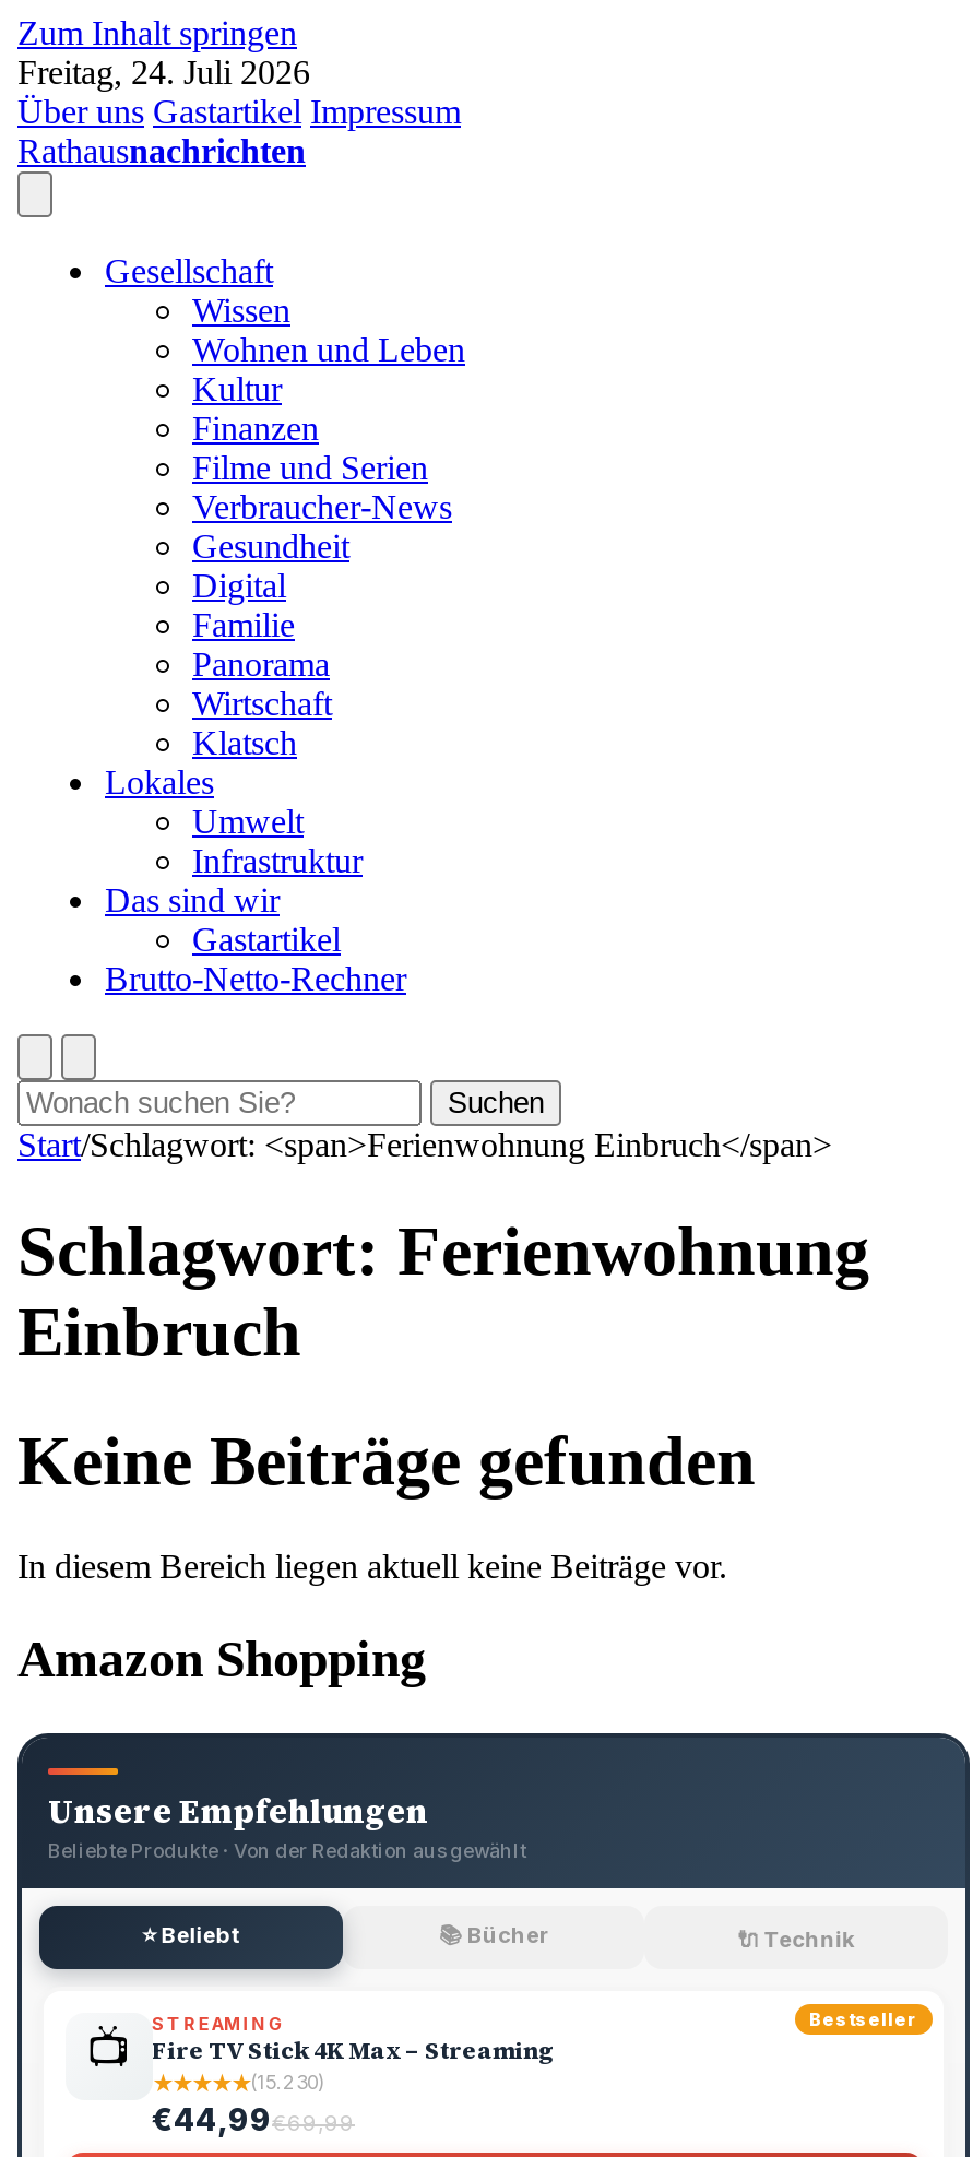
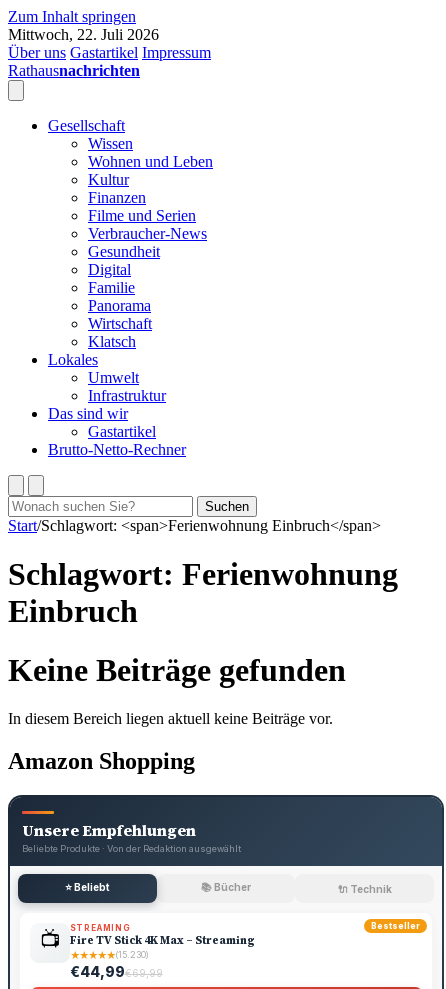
- Freitag, 24. Juli 2026
+ Mittwoch, 22. Juli 2026
